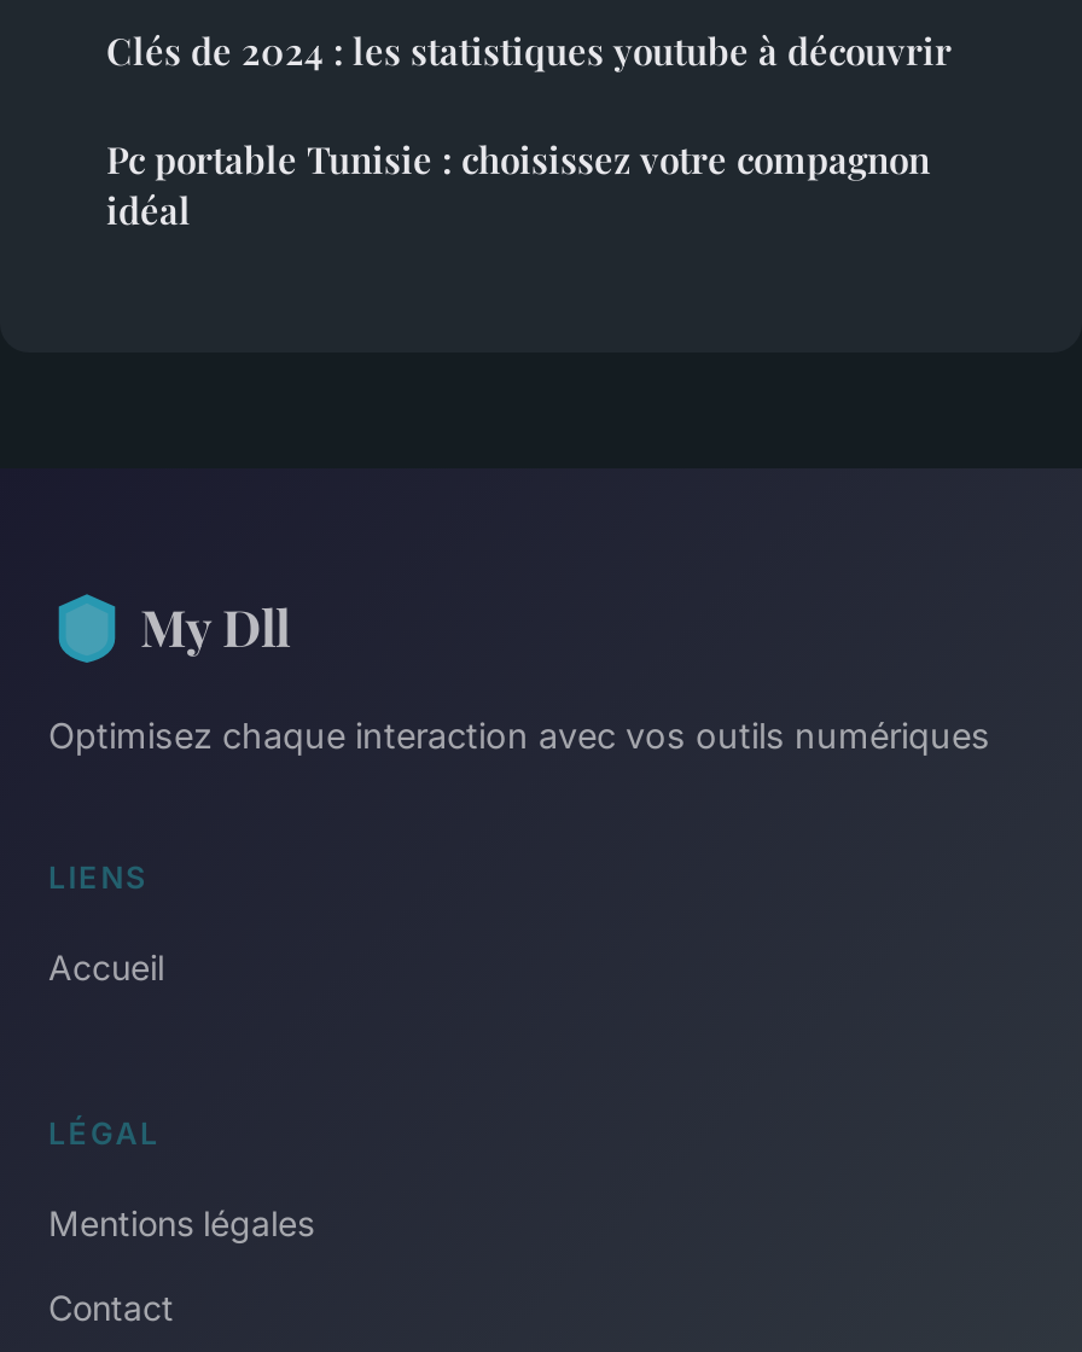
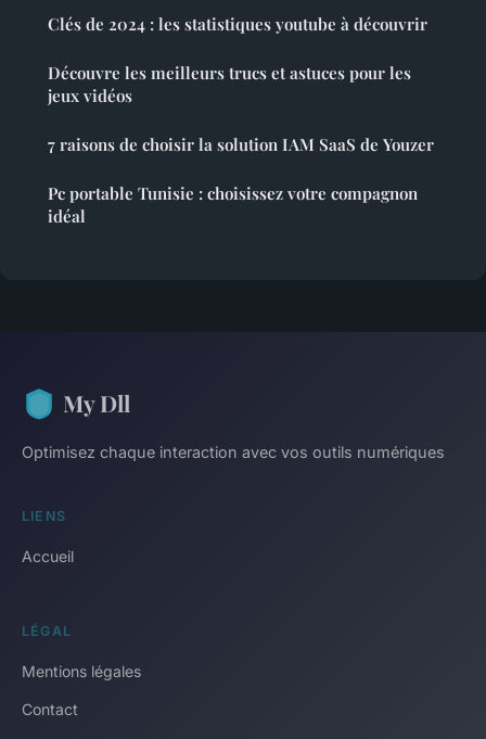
+ Découvre les meilleurs trucs et astuces pour les
+ jeux vidéos
+ 7 raisons de choisir la solution IAM SaaS de Youzer
